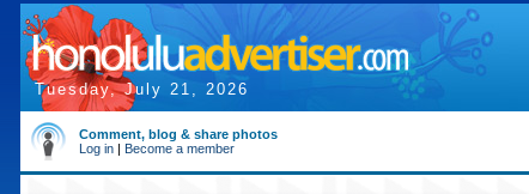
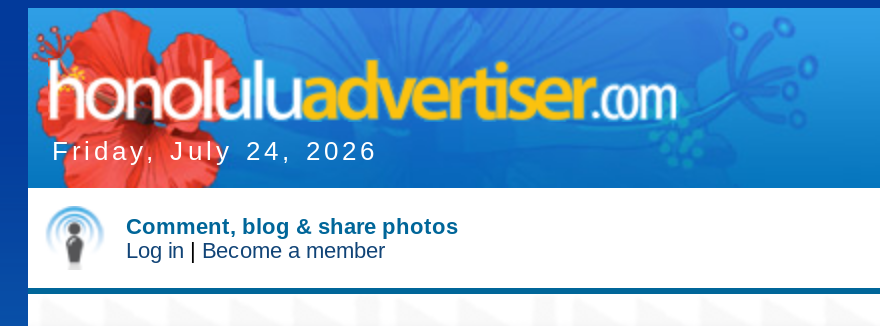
- Tuesday, July 21, 2026
+ Friday, July 24, 2026
